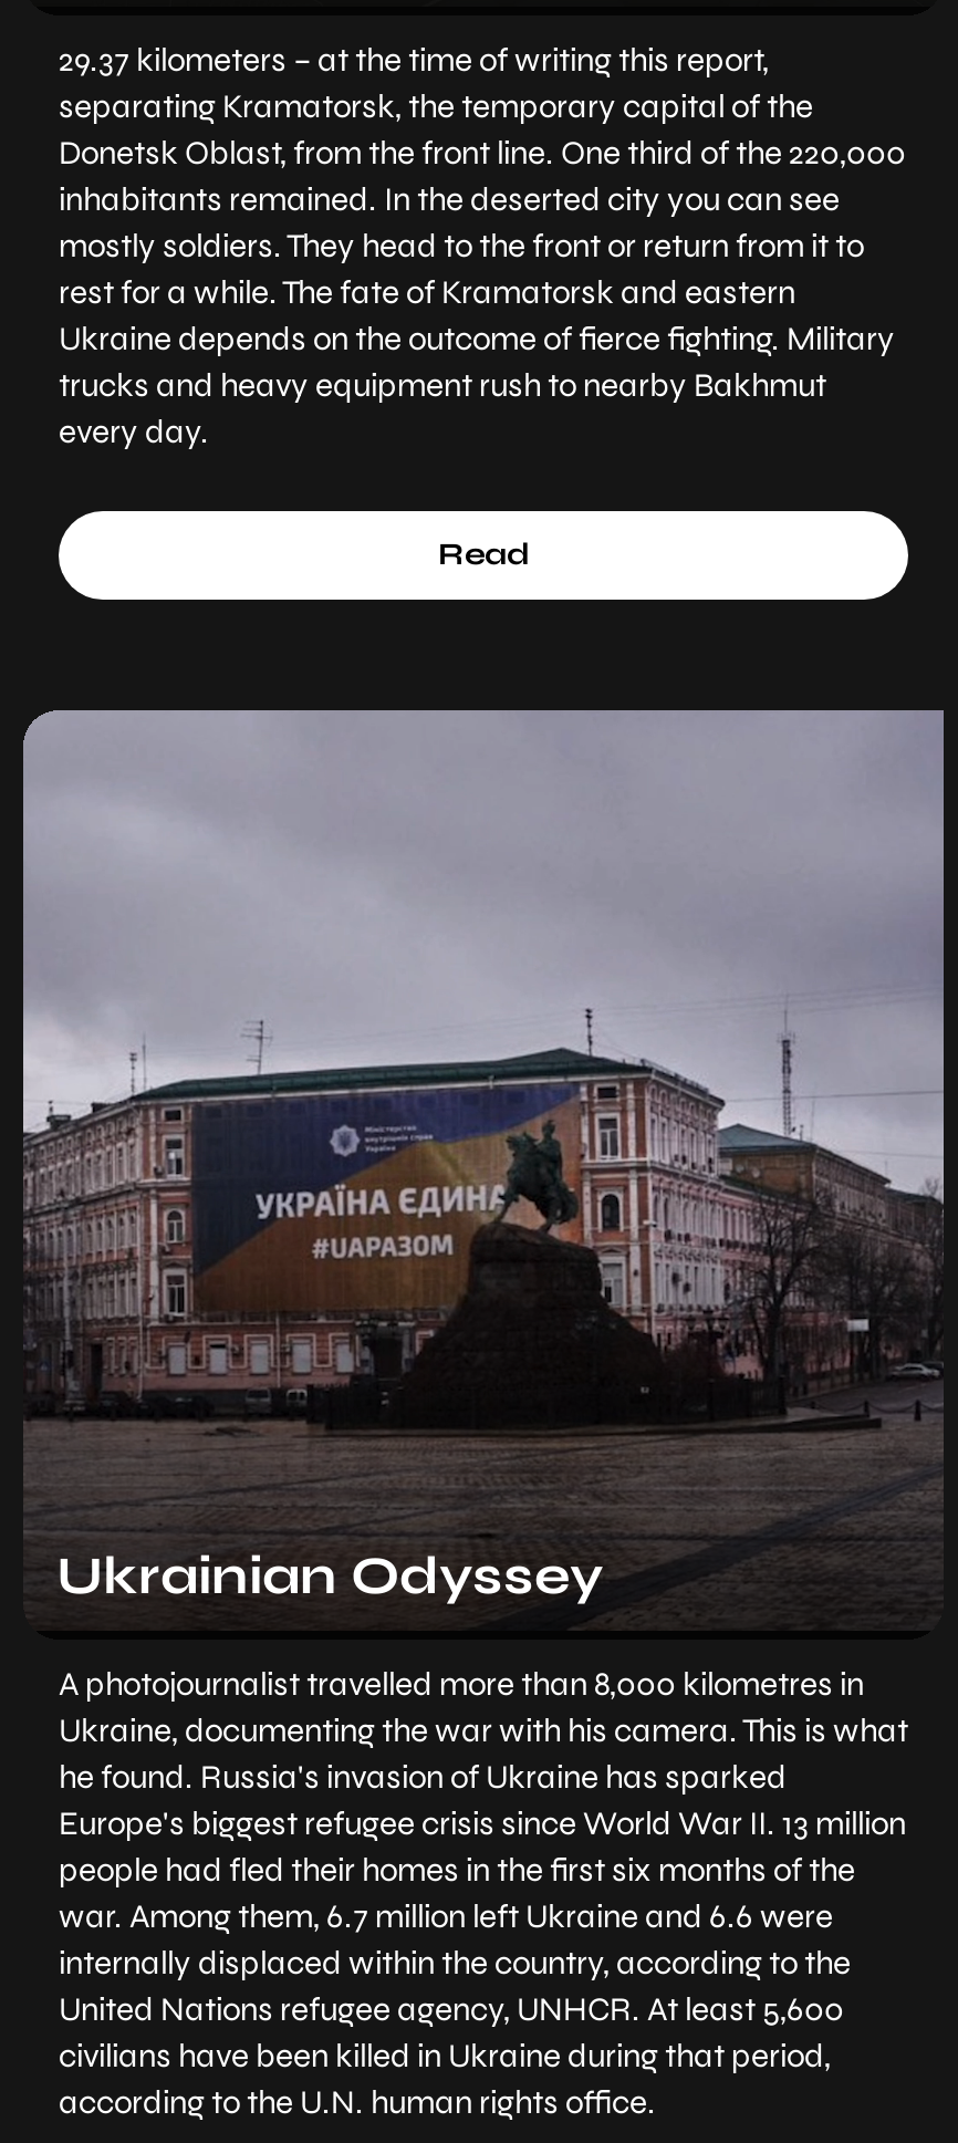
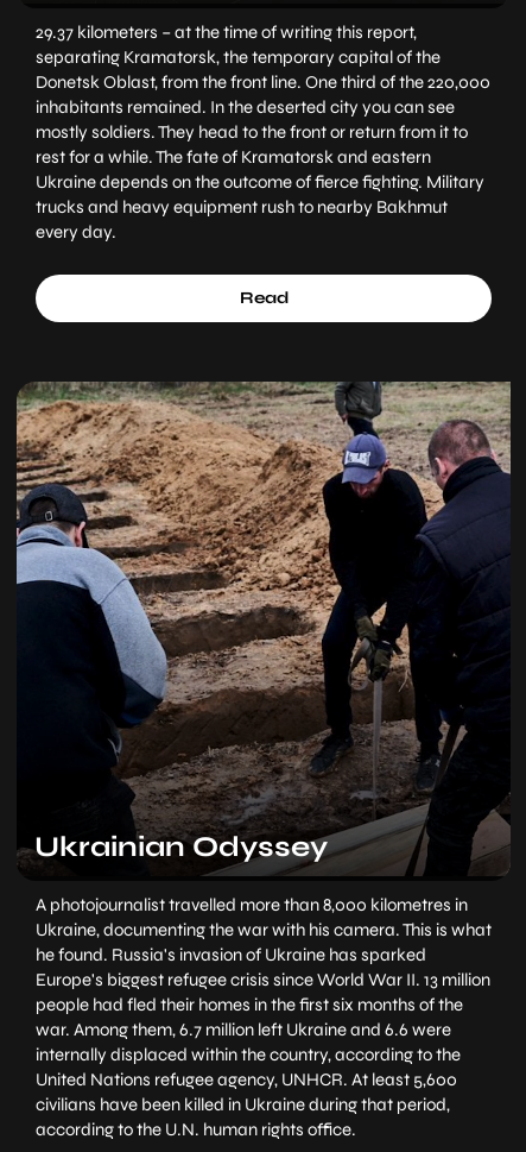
- [image]
+ [image]
